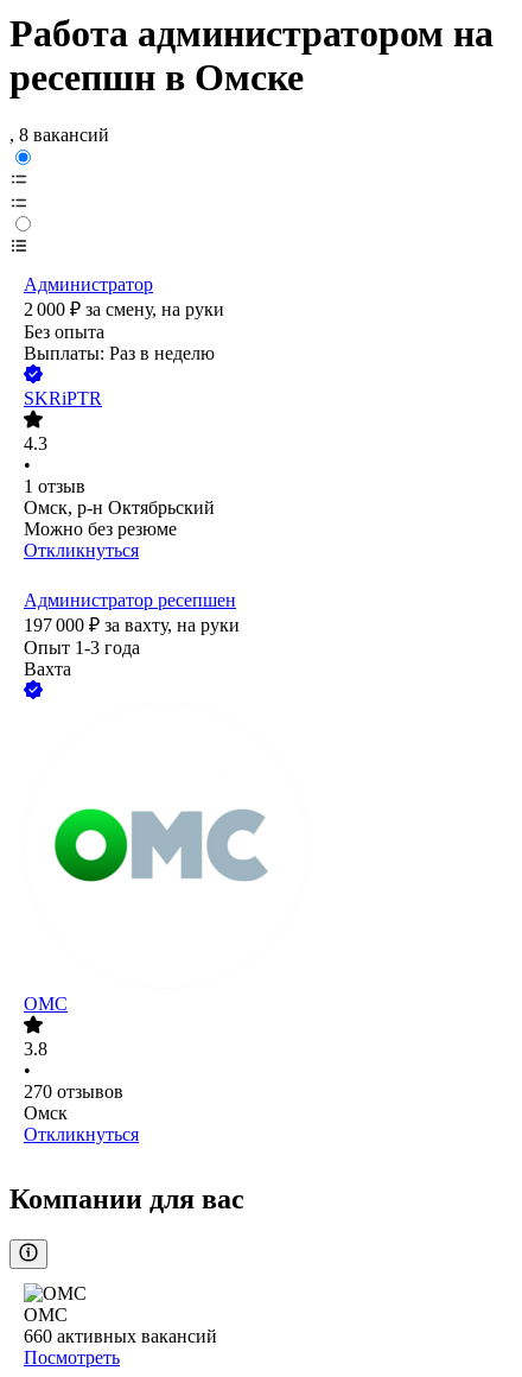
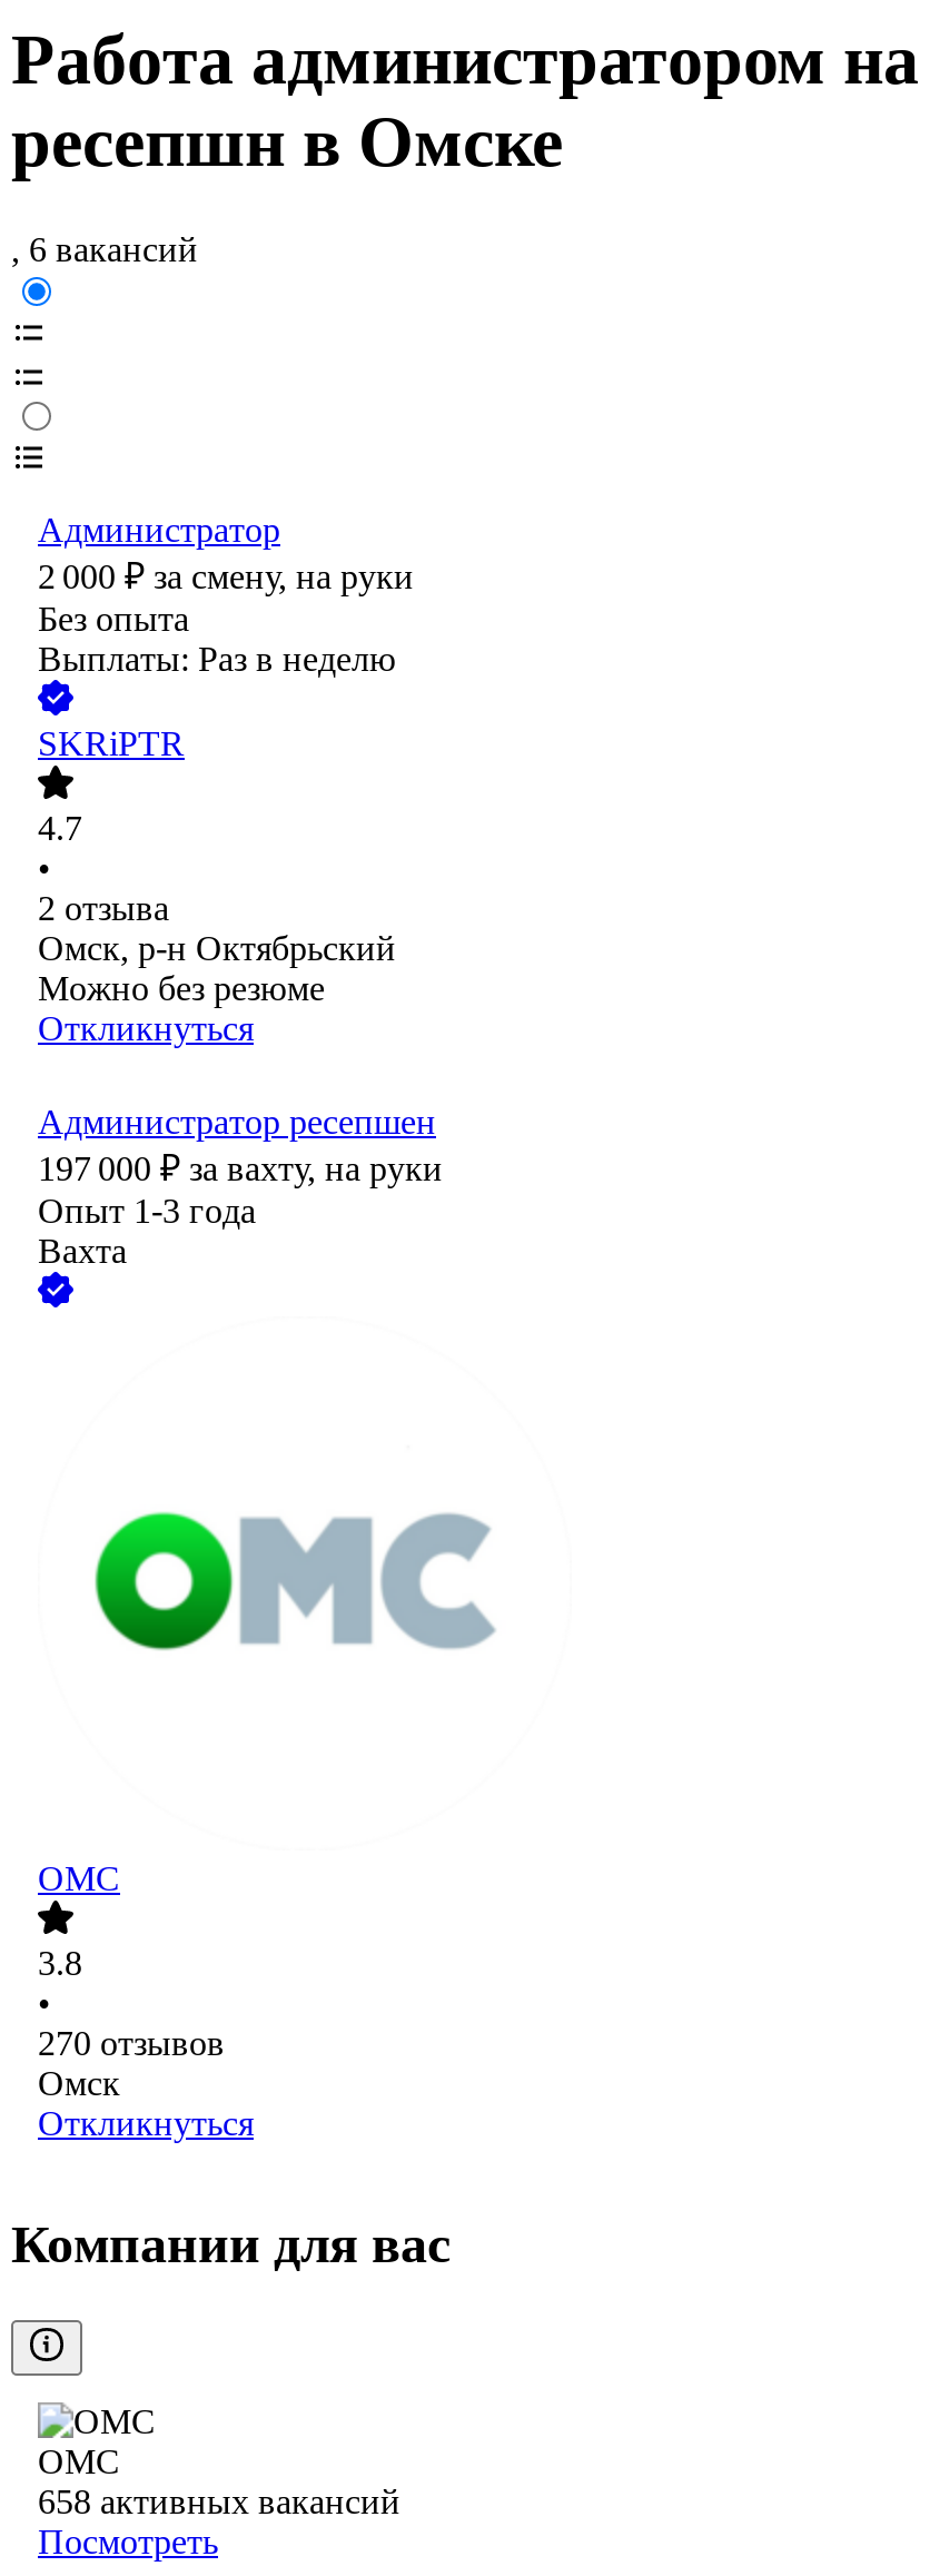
- , 8 вакансий
+ , 6 вакансий

- 4.3
+ 4.7

- 1 отзыв
+ 2 отзыва

- 660 активных вакансий
+ 658 активных вакансий
